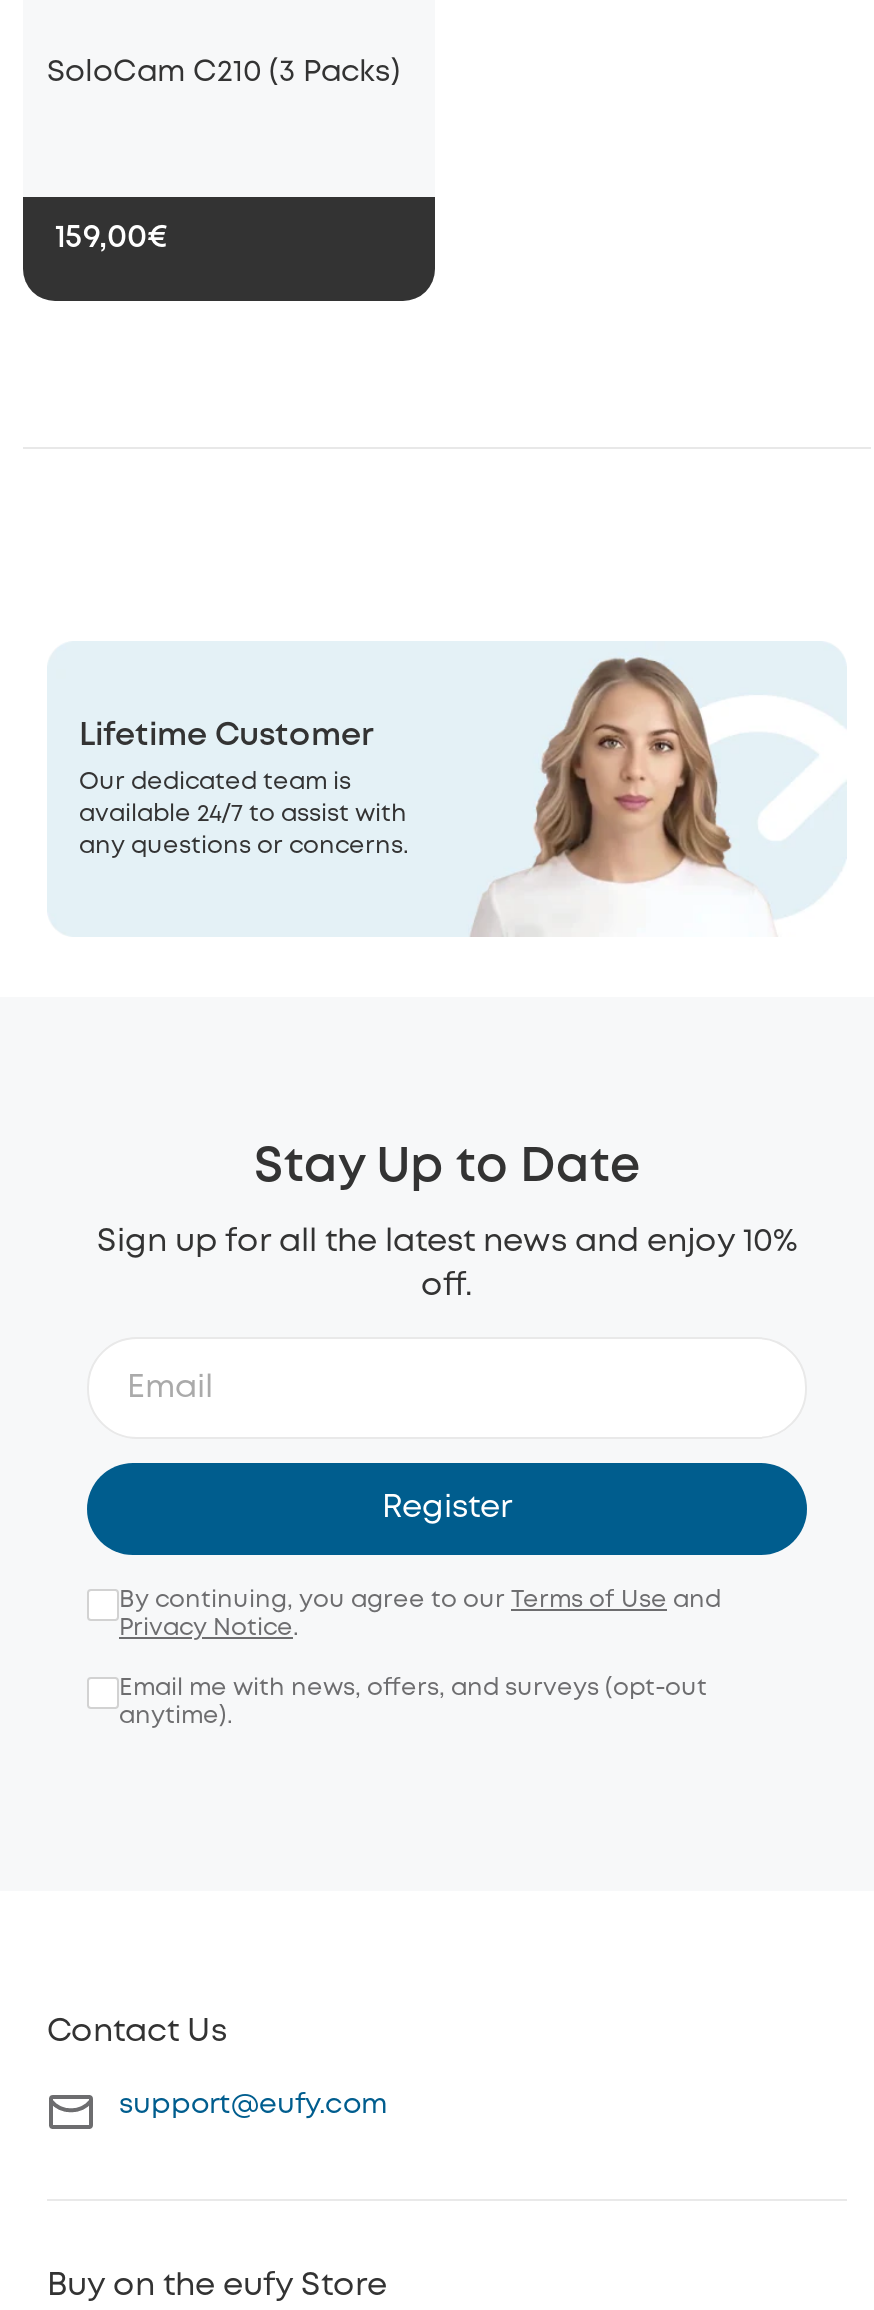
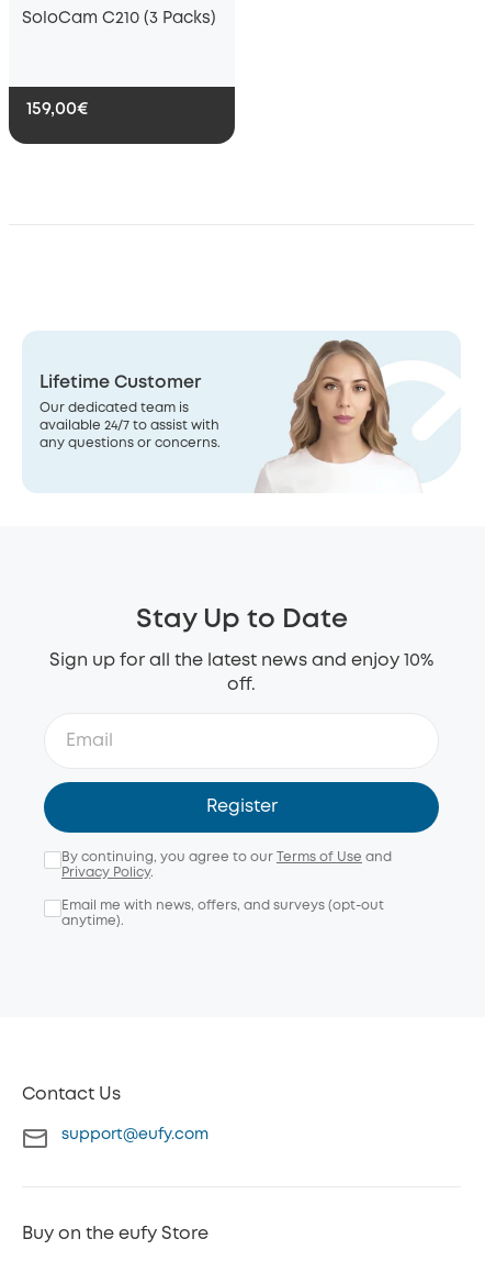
- Privacy Notice.
+ Privacy Policy.
